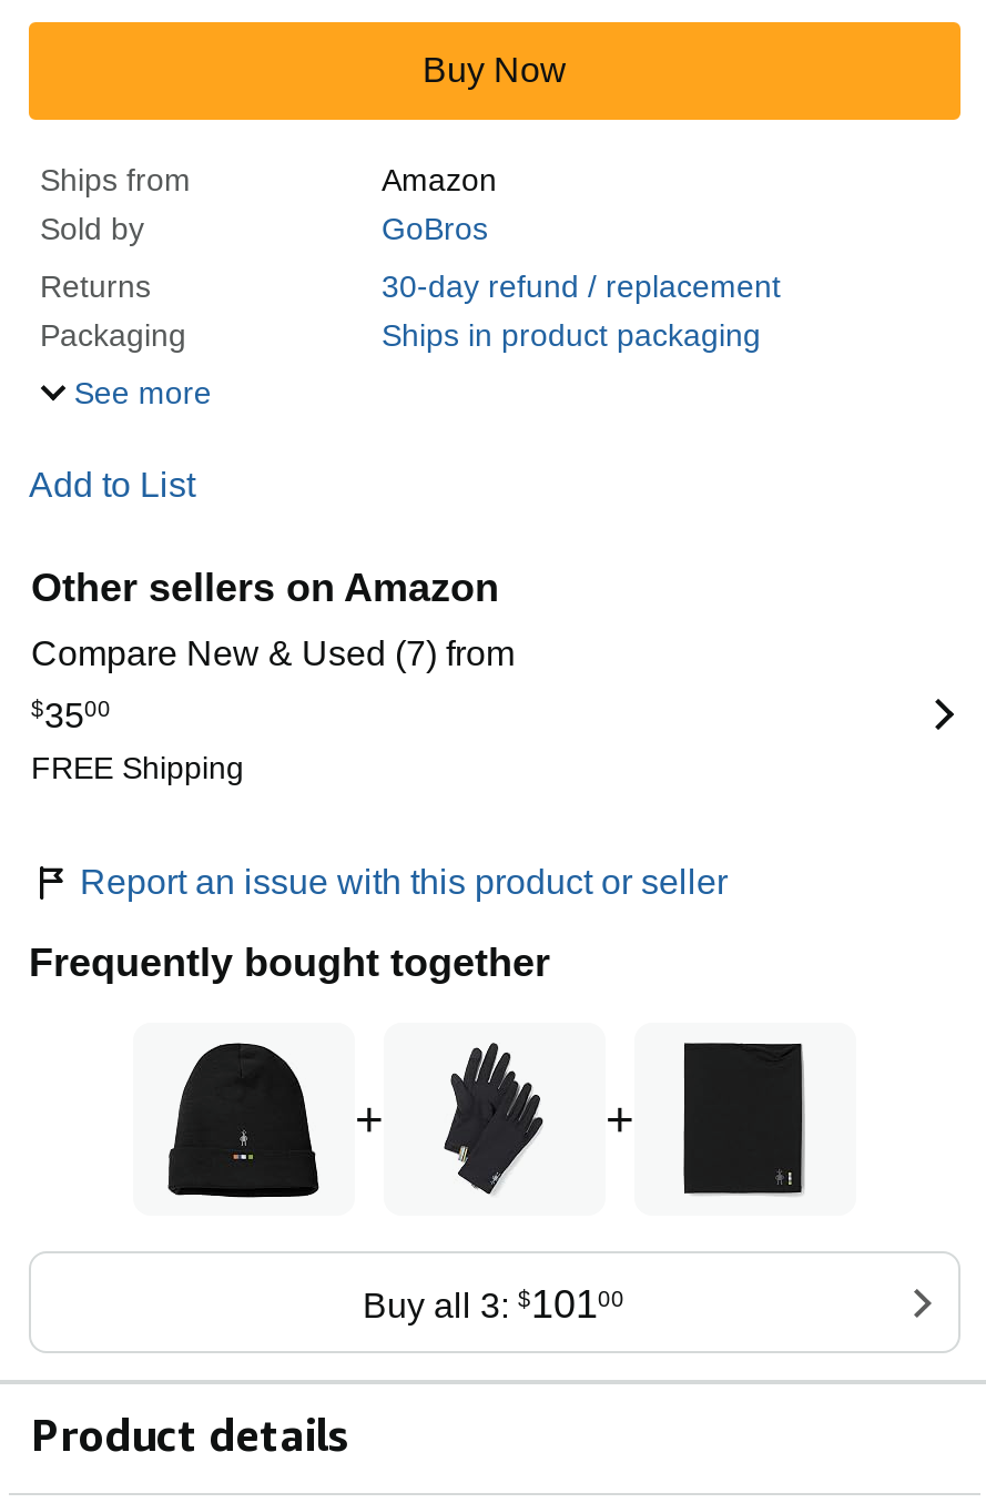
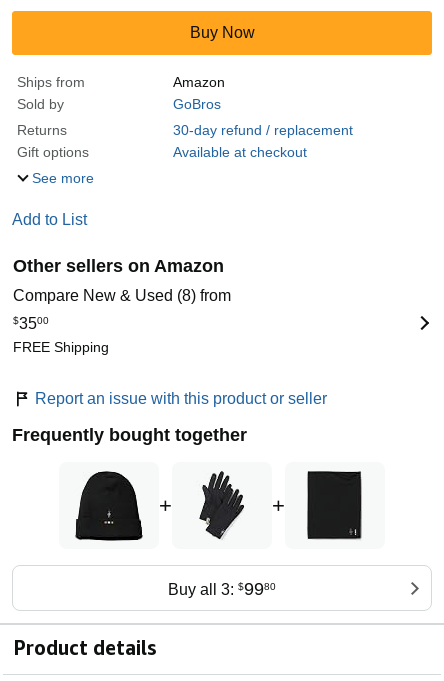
- Packaging
- Ships in product packaging
+ Gift options
+ Available at checkout

- Compare New & Used (7) from
+ Compare New & Used (8) from

- Buy all 3: $10100
+ Buy all 3: $9980
